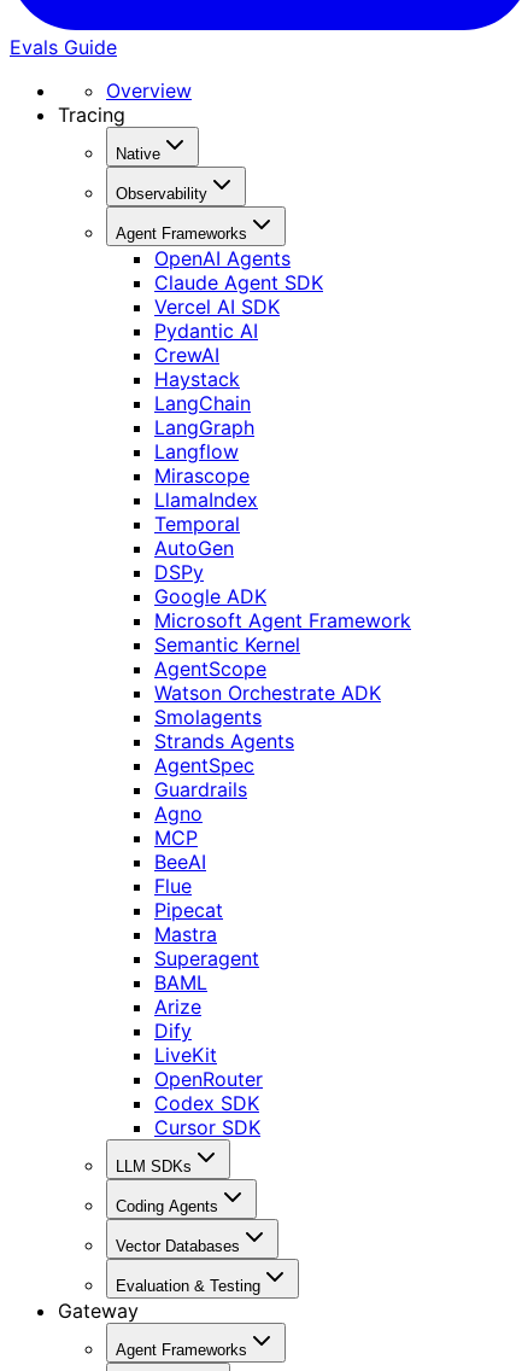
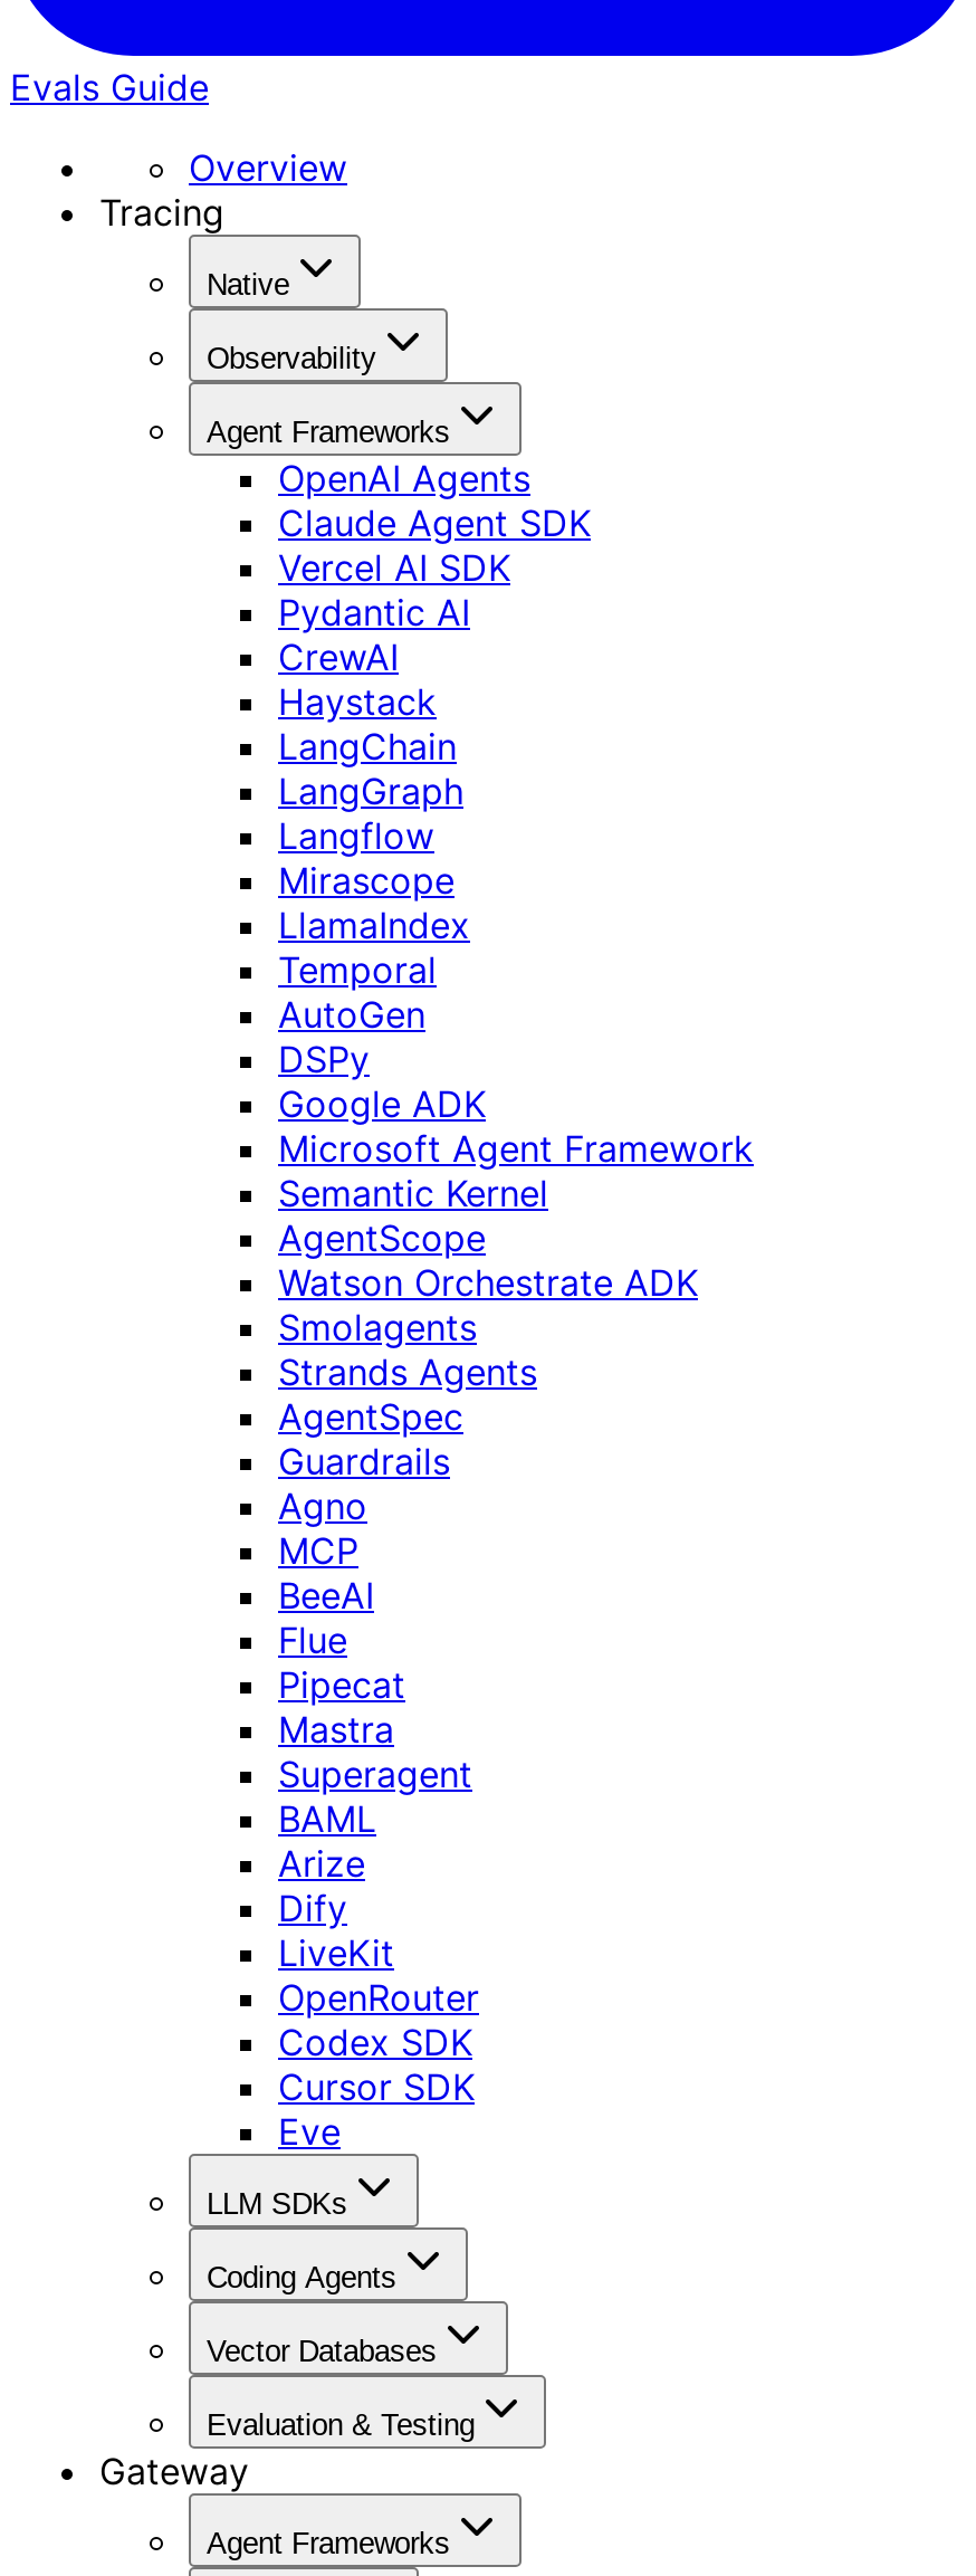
+ Eve
